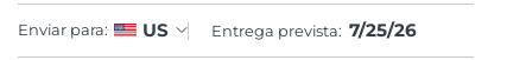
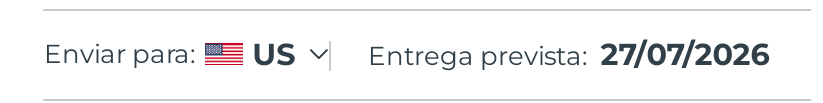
- Entrega prevista: 7/25/26
+ Entrega prevista: 27/07/2026
